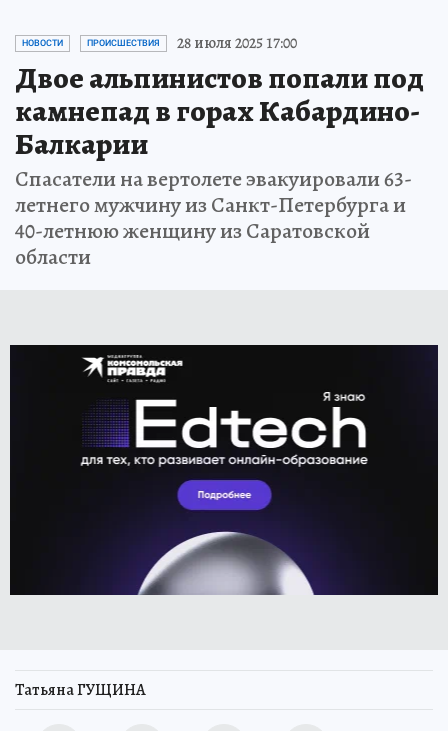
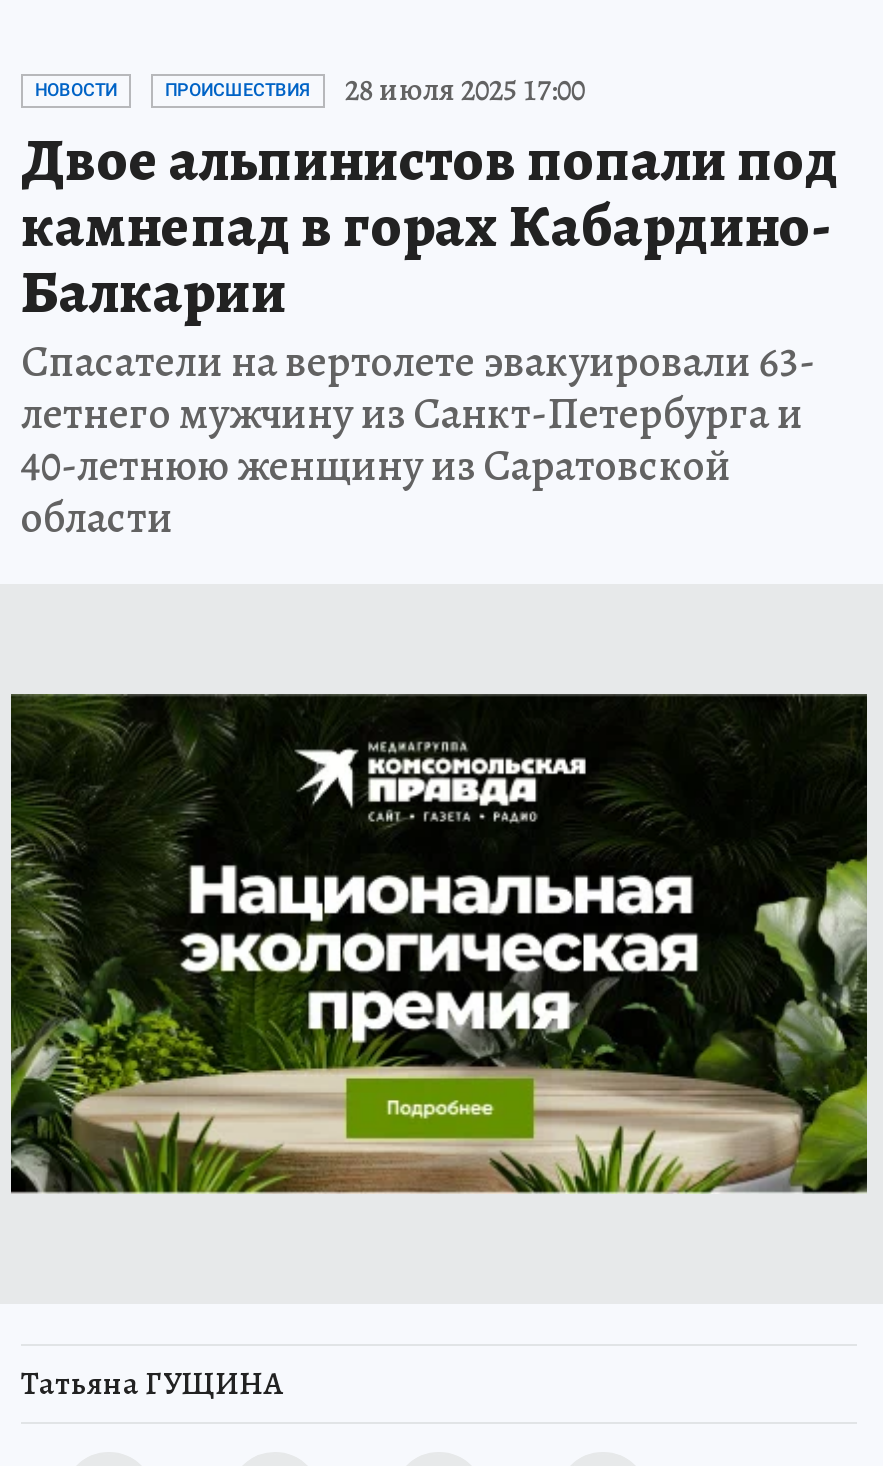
- [image]
+ [image]
